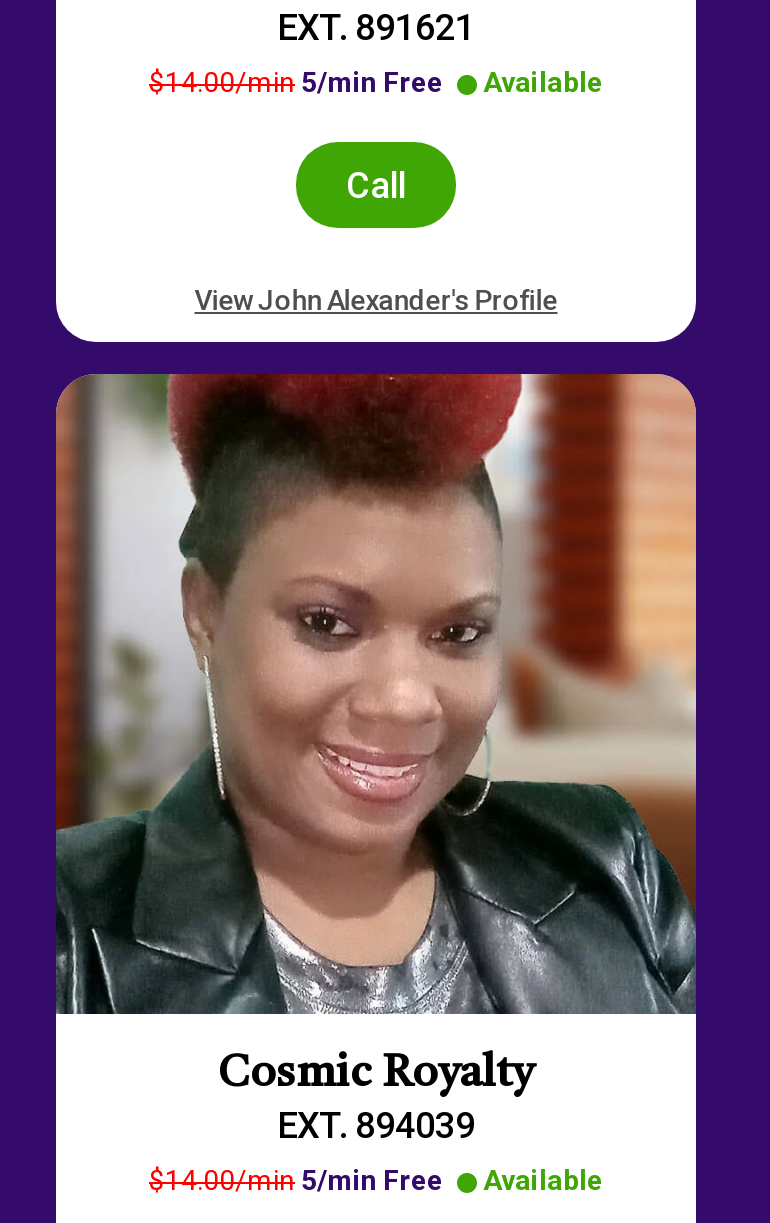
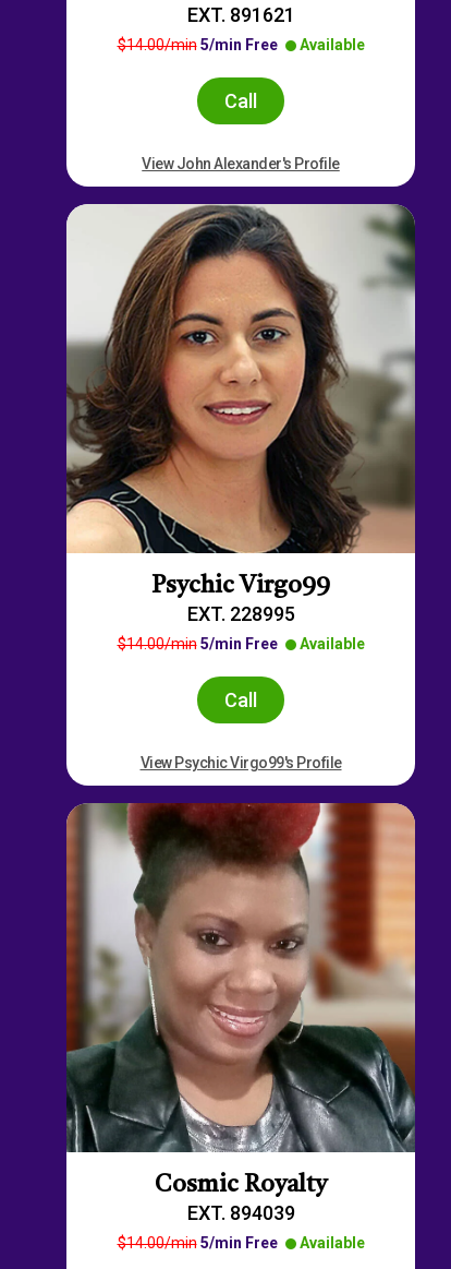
+ [image]
+ Psychic Virgo99
+ EXT. 228995
+ $14.00/min 5/min Free
+ Available
+ Call
+ View Psychic Virgo99's Profile
